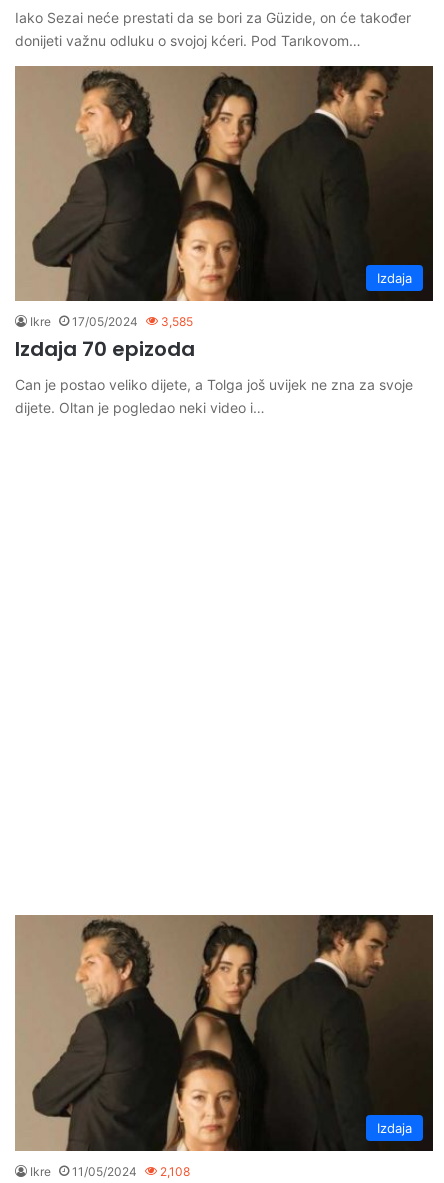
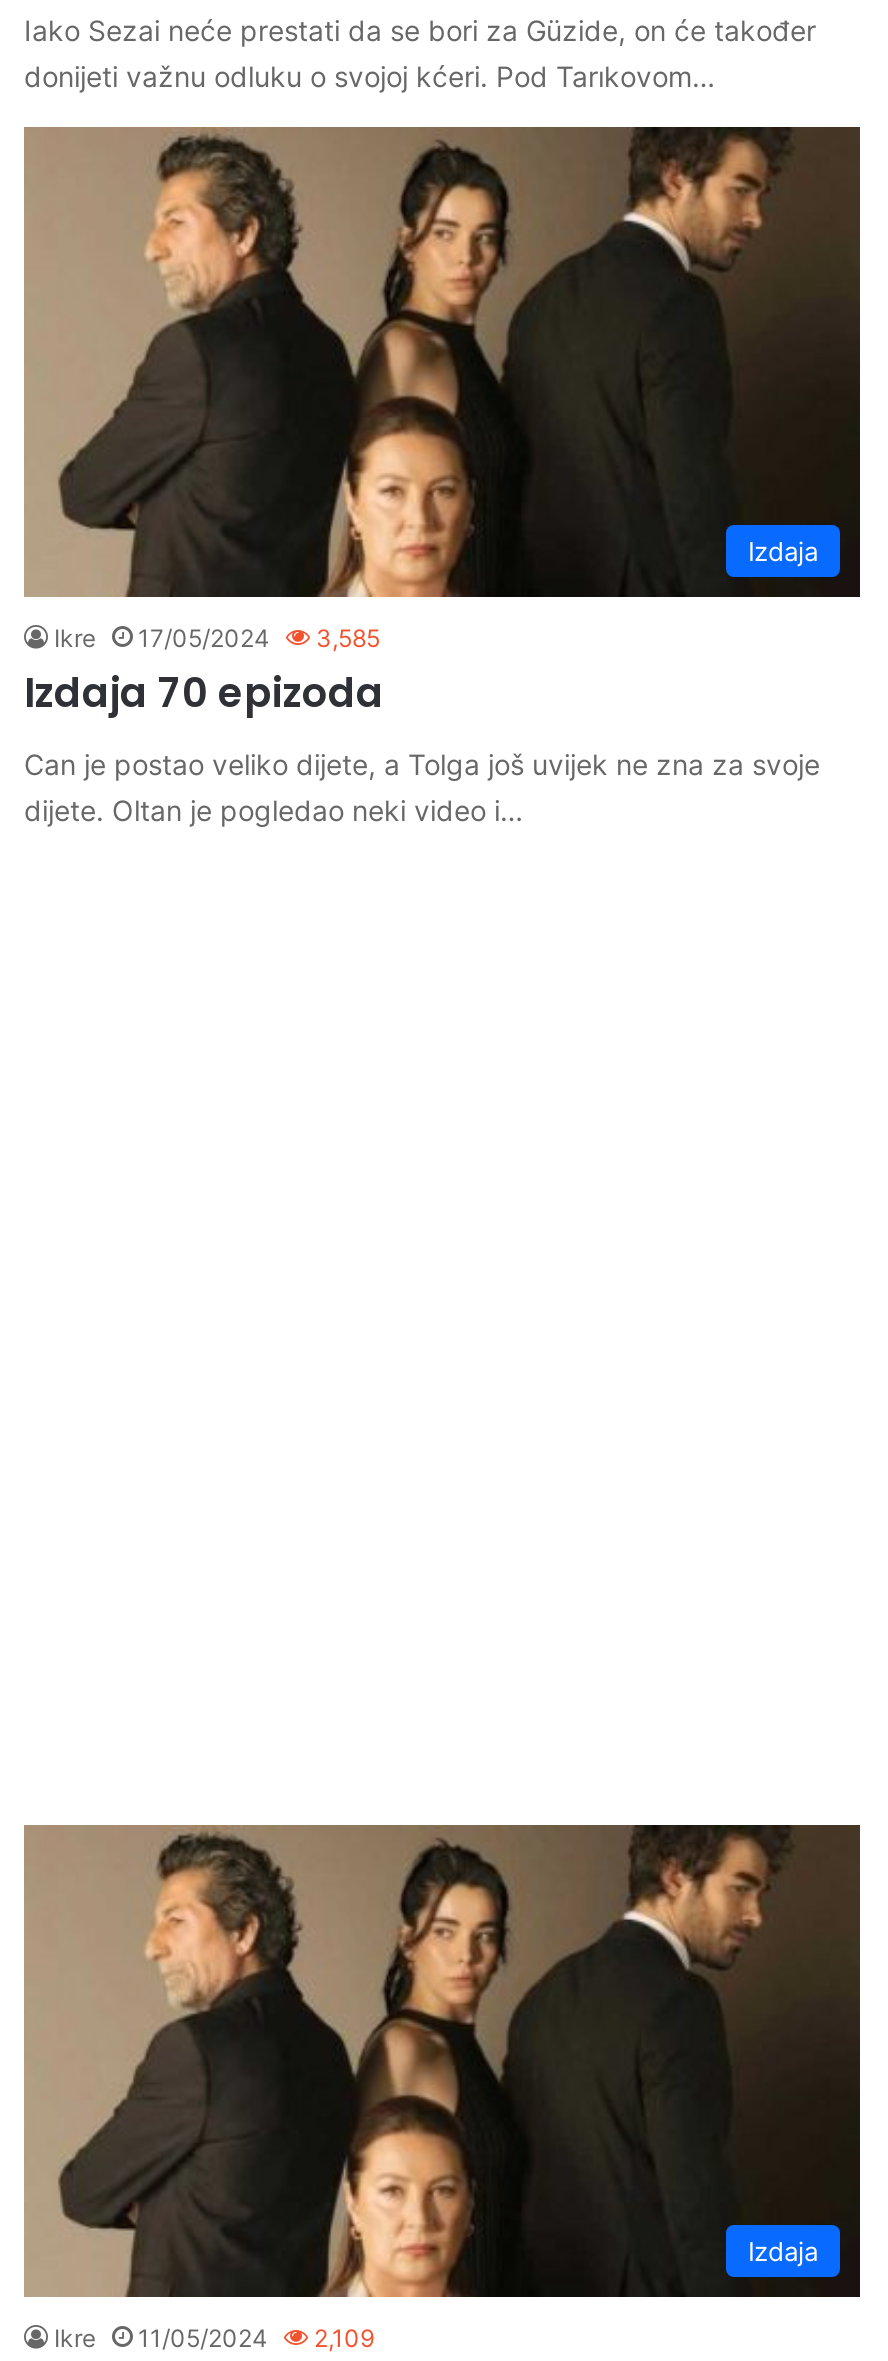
- Ikre 11/05/2024 2,108
+ Ikre 11/05/2024 2,109
